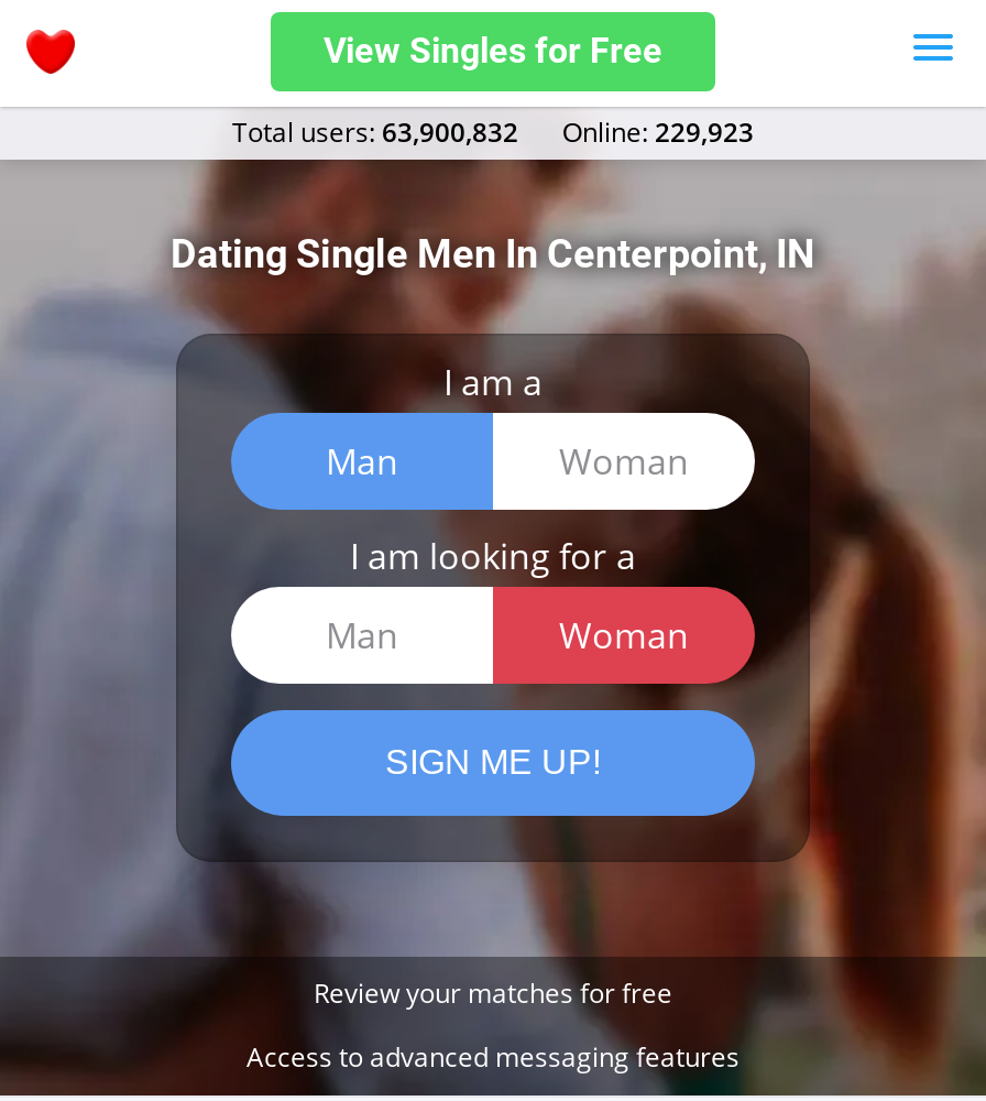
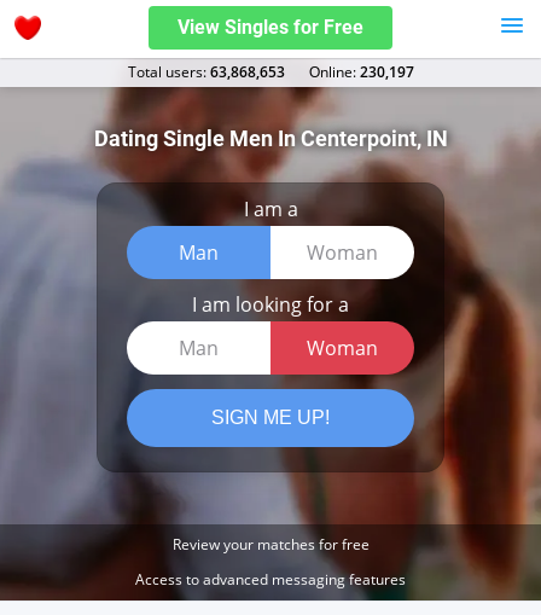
- Total users: 63,900,832
+ Total users: 63,868,653

- Оnline: 229,923
+ Оnline: 230,197
